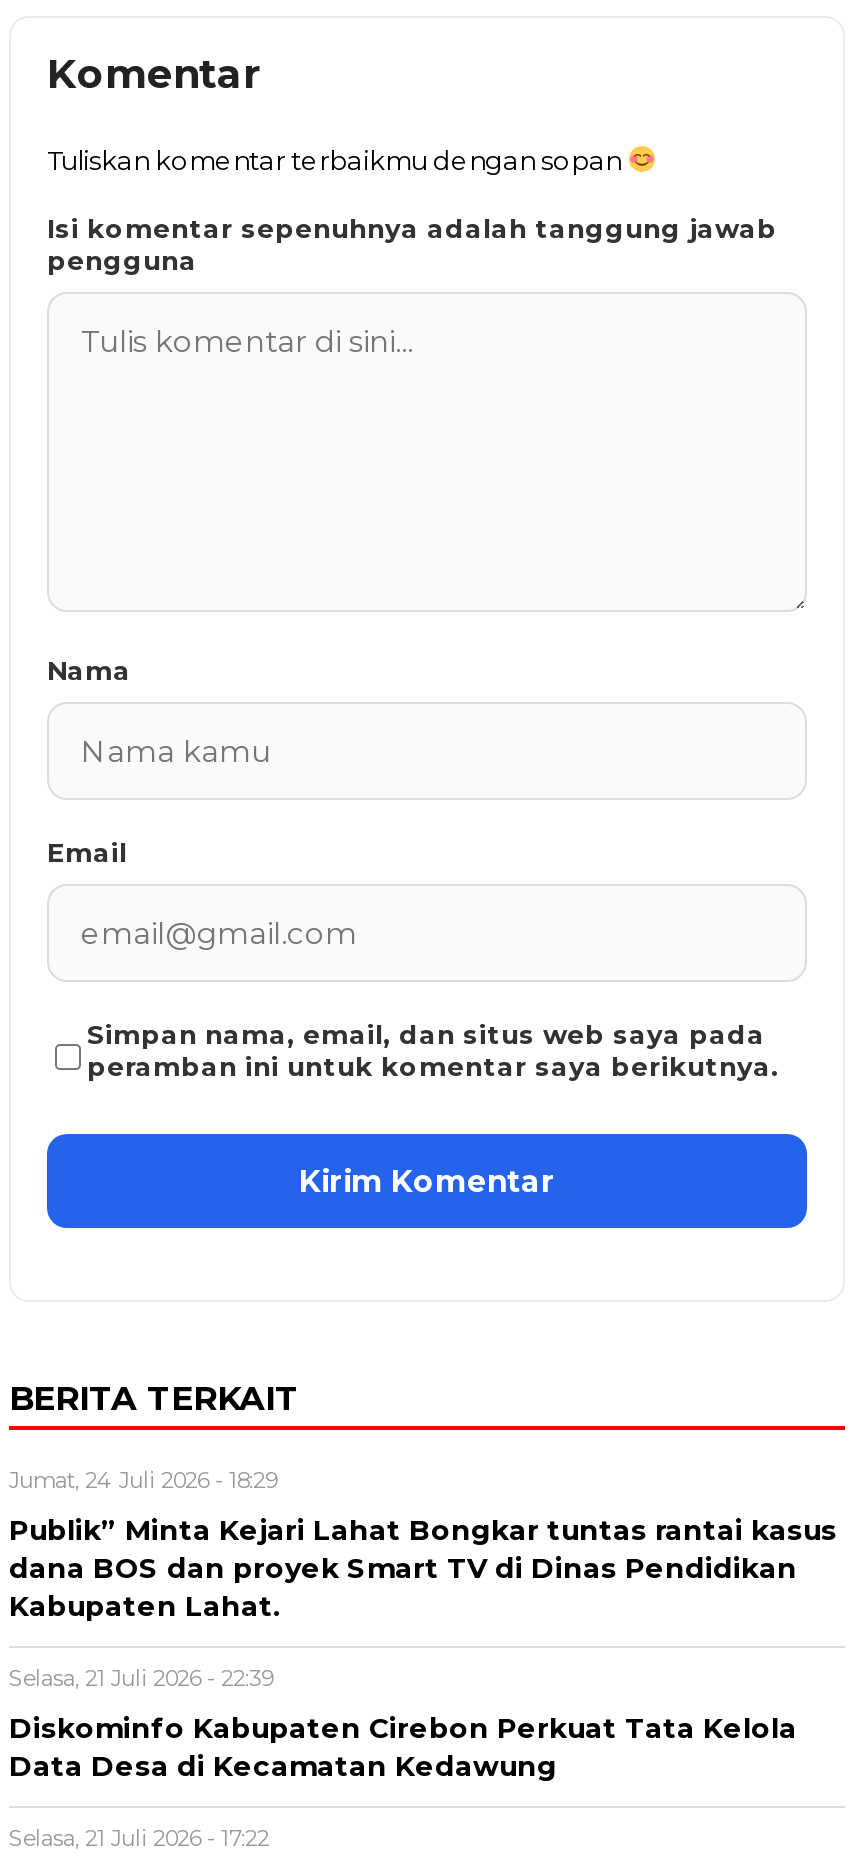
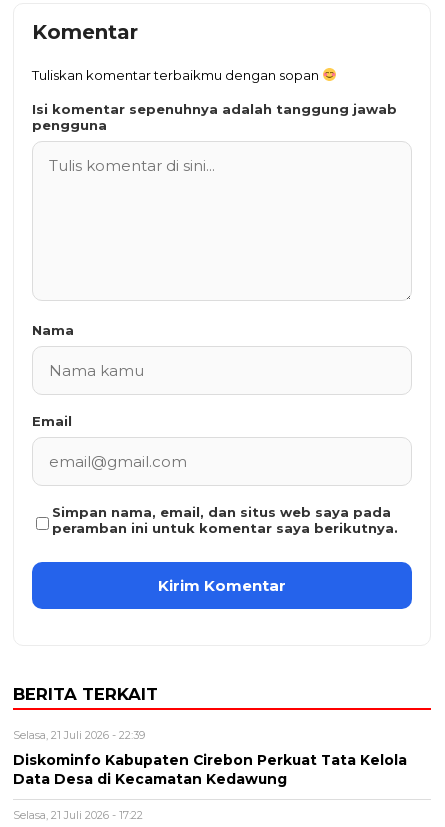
- Jumat, 24 Juli 2026 - 18:29
- Publik” Minta Kejari Lahat Bongkar tuntas rantai kasus
- dana BOS dan proyek Smart TV di Dinas Pendidikan
- Kabupaten Lahat.
